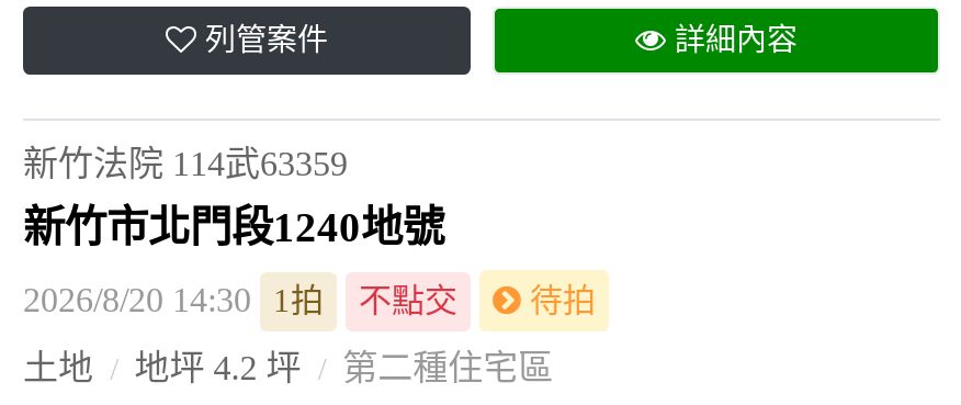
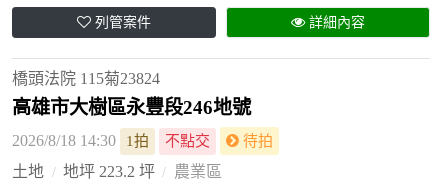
- 新竹法院 114武63359
+ 橋頭法院 115菊23824

- 新竹市北門段1240地號
+ 高雄市大樹區永豐段246地號

- 2026/8/20 14:30 1拍 不點交
+ 2026/8/18 14:30 1拍 不點交

- 地坪 4.2 坪
- 第二種住宅區
+ 地坪 223.2 坪
+ 農業區
